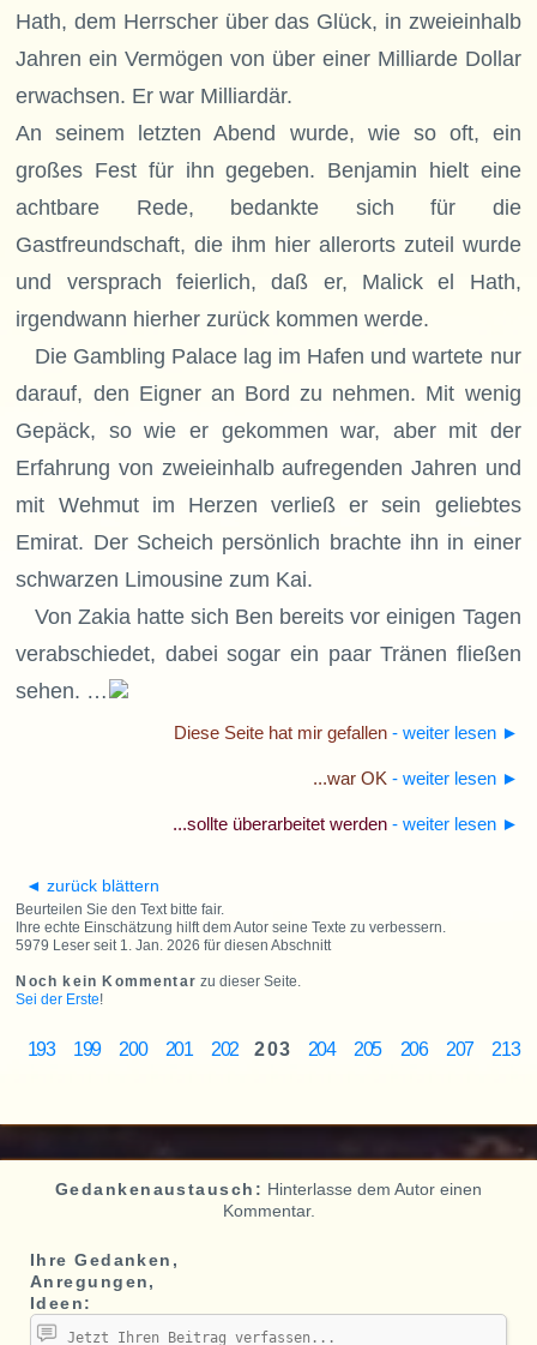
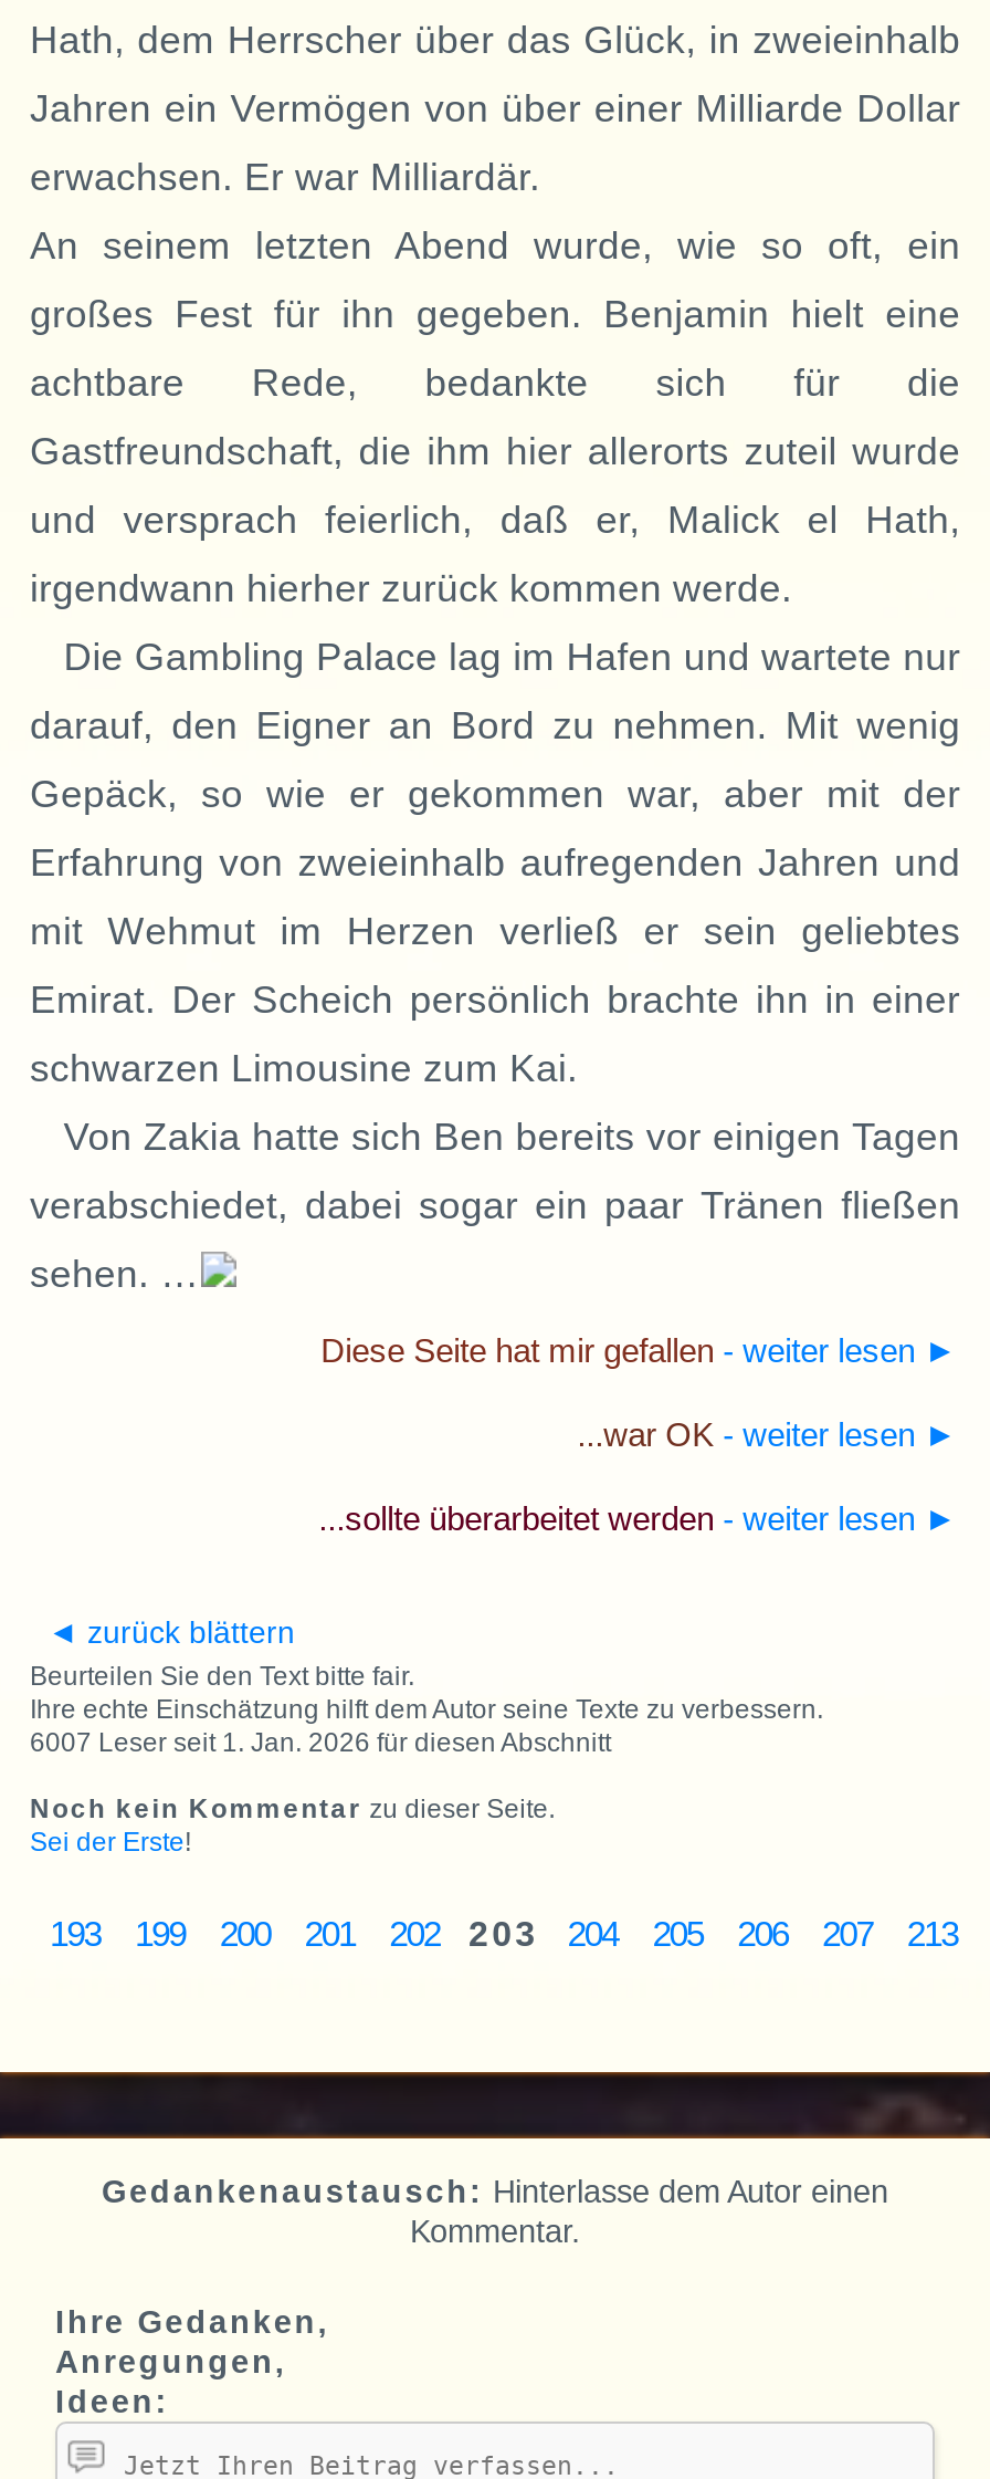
- 5979 Leser seit 1. Jan. 2026 für diesen Abschnitt
+ 6007 Leser seit 1. Jan. 2026 für diesen Abschnitt
